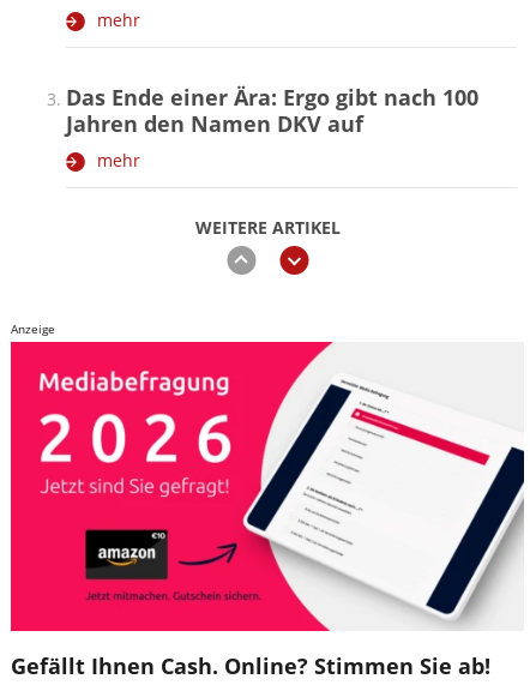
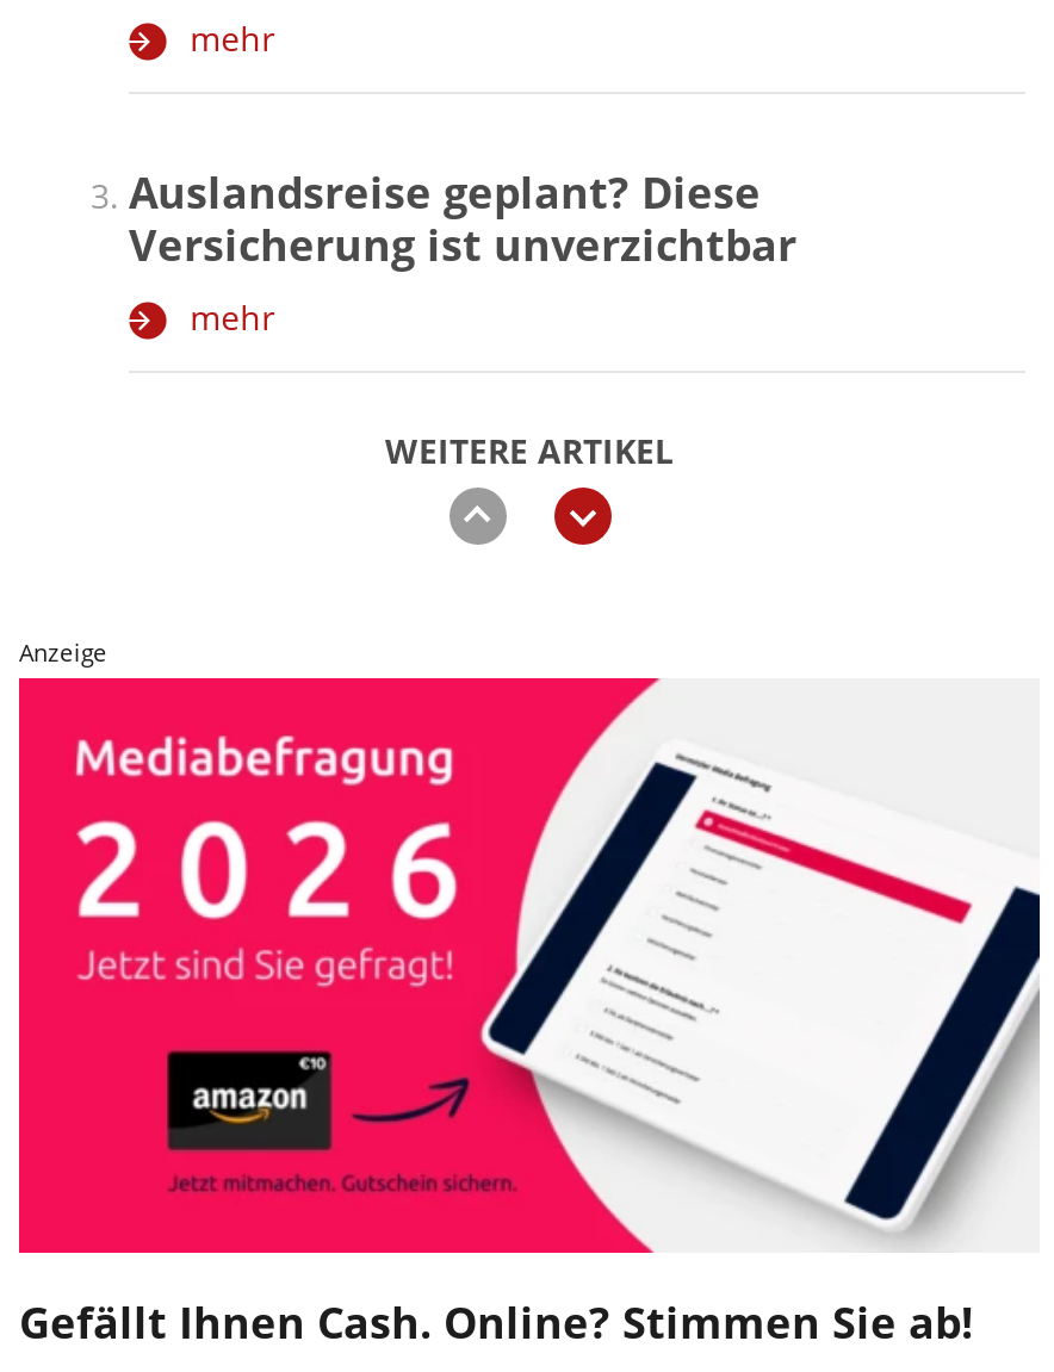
- Das Ende einer Ära: Ergo gibt nach 100
- Jahren den Namen DKV auf
+ Auslandsreise geplant? Diese
+ Versicherung ist unverzichtbar
